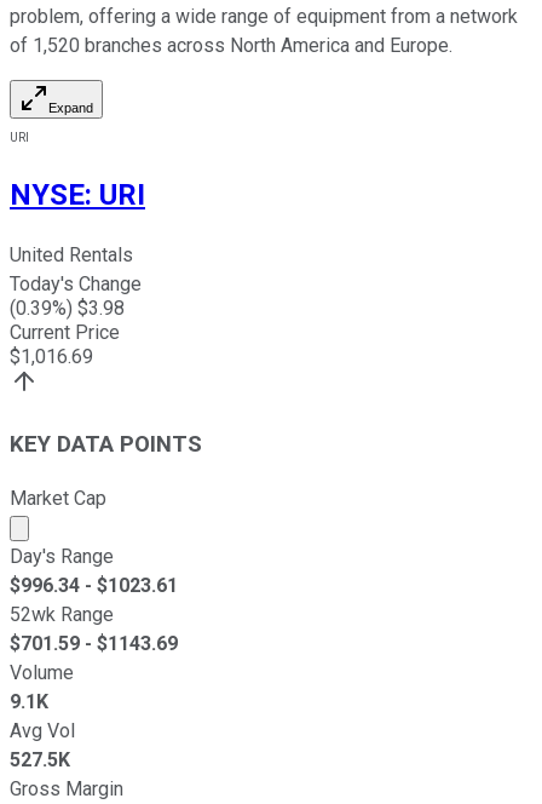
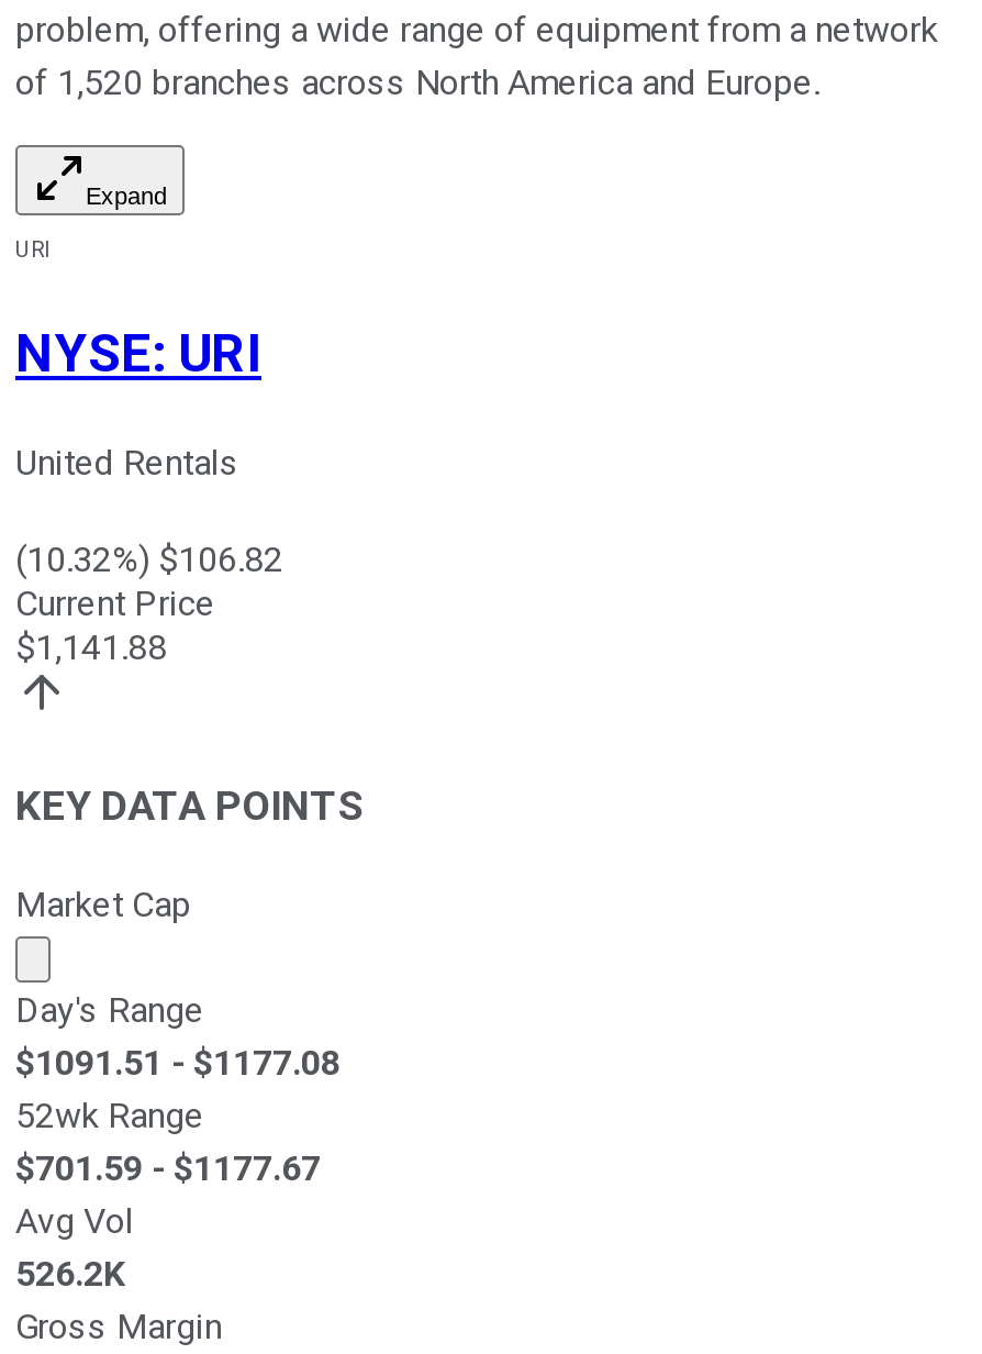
- Today's Change
- (0.39%) $3.98
+ (10.32%) $106.82

- $1,016.69
+ $1,141.88

- $996.34 - $1023.61
+ $1091.51 - $1177.08

- $701.59 - $1143.69
- Volume
- 9.1K
+ $701.59 - $1177.67

- 527.5K
+ 526.2K
